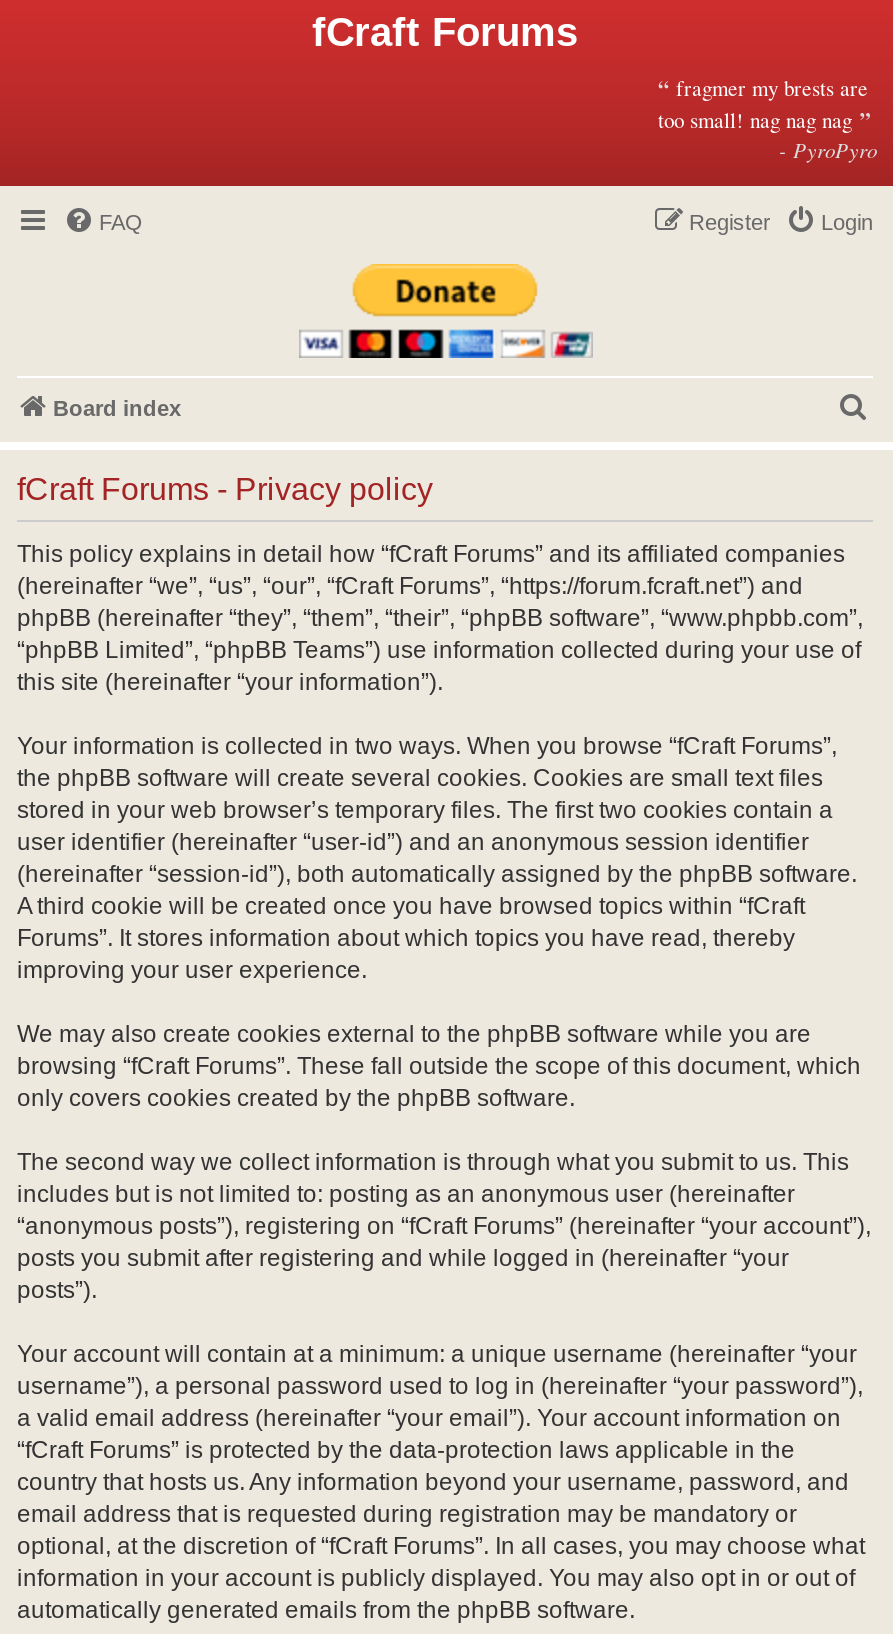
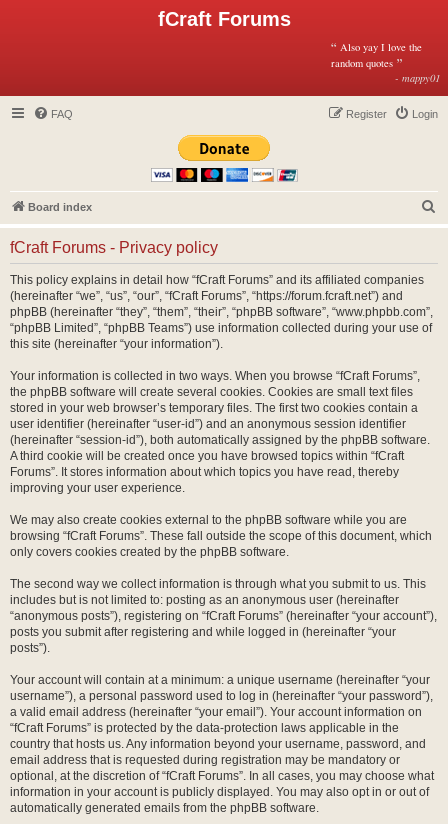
- “fragmer my brests are
- too small! nag nag nag”
- - PyroPyro
+ “Also yay I love the
+ random quotes”
+ - mappy01
